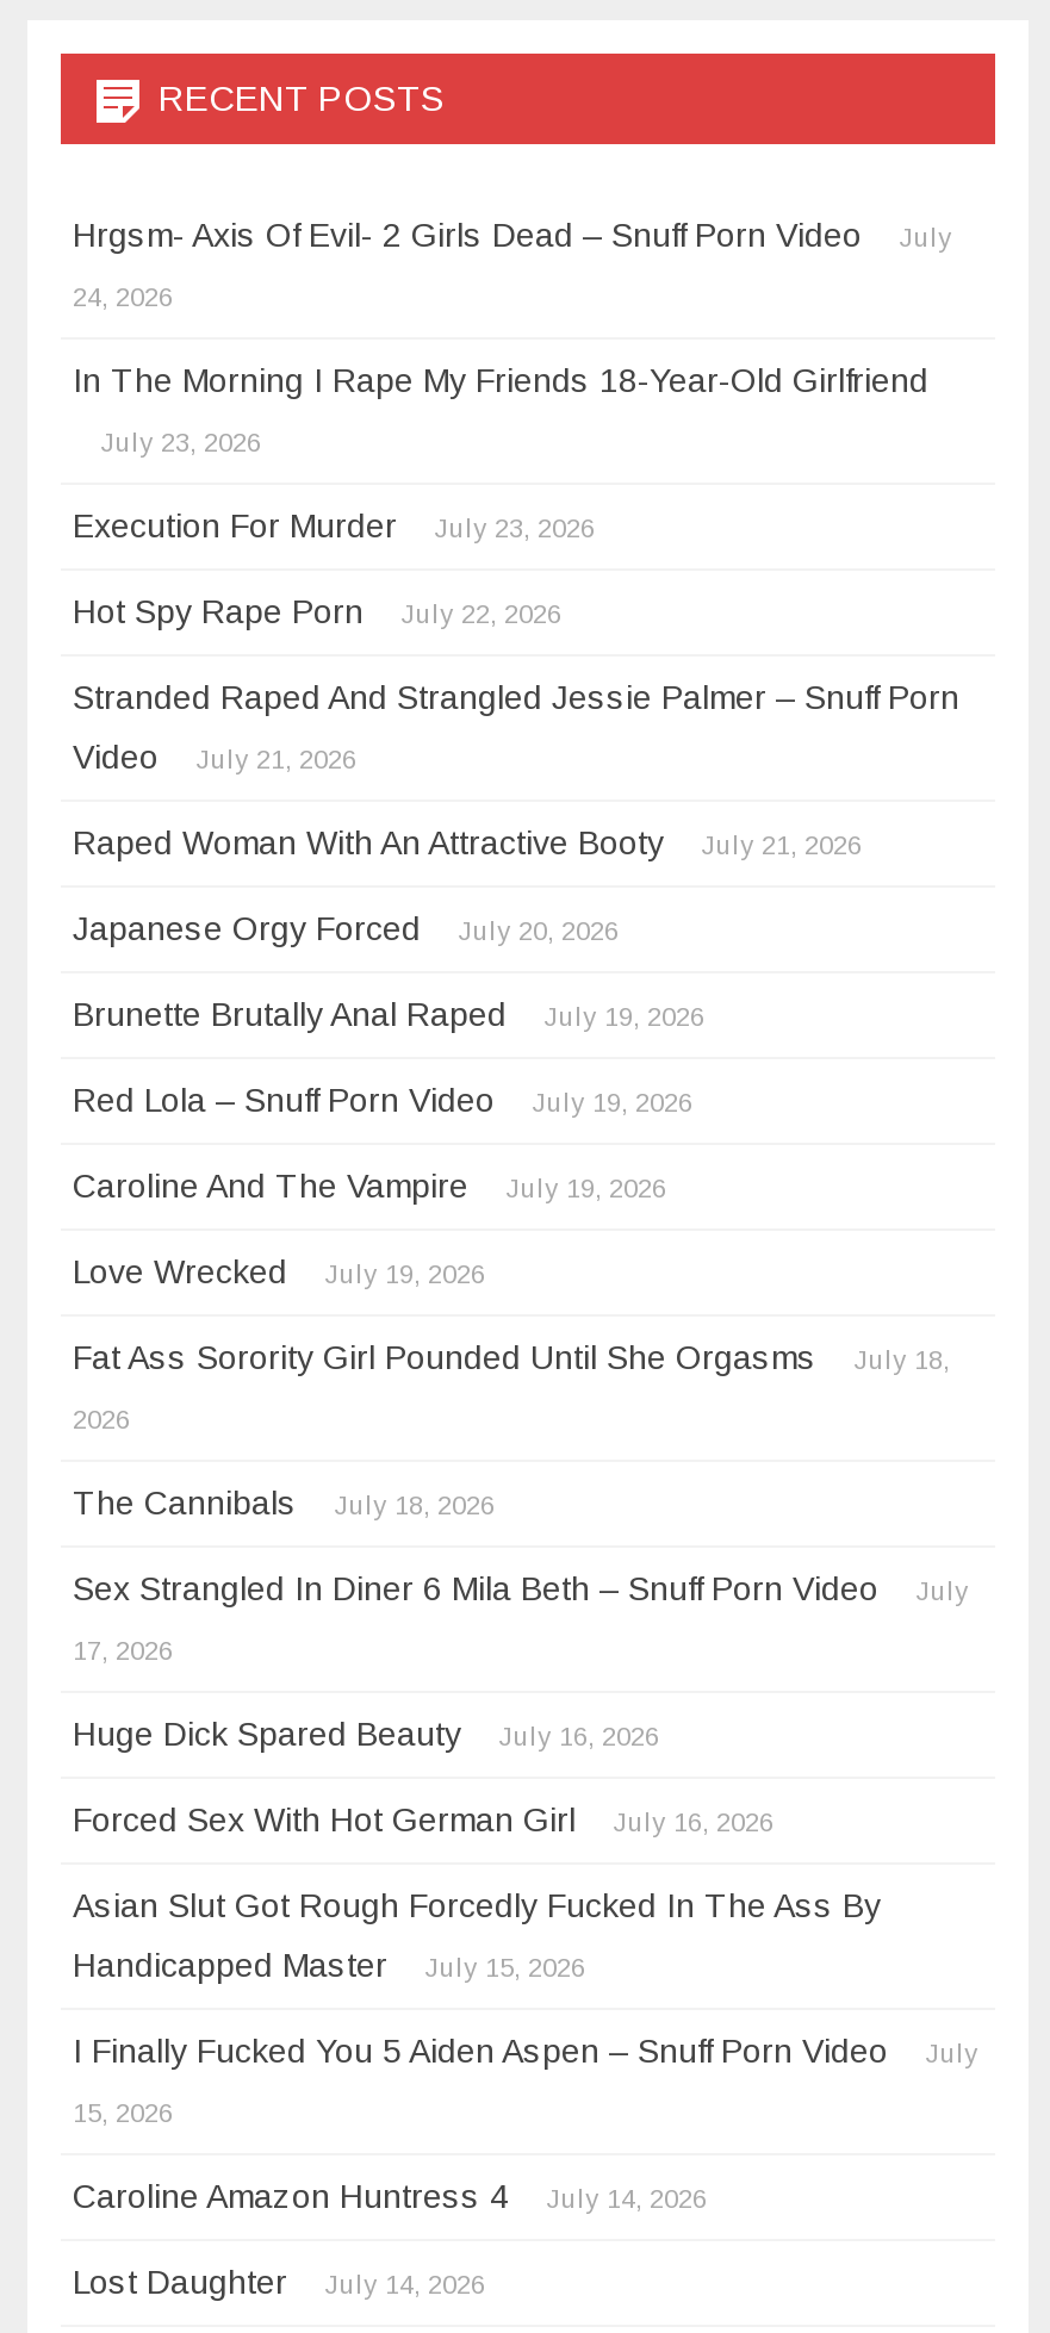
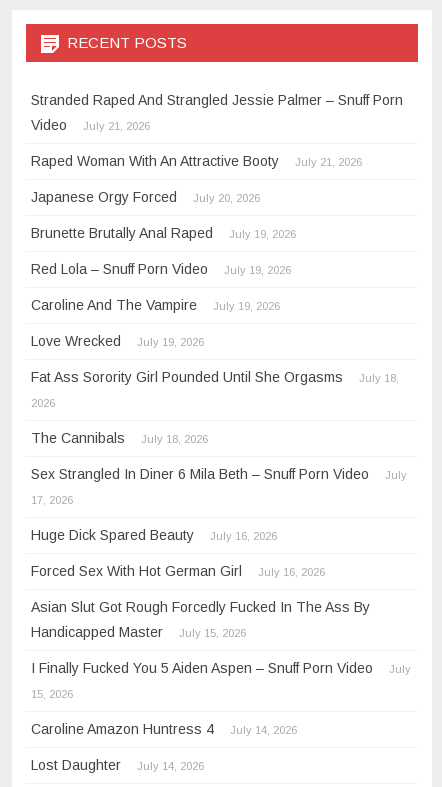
- Hrgsm- Axis Of Evil- 2 Girls Dead – Snuff Porn Video
- July
- 24, 2026
- In The Morning I Rape My Friends 18-Year-Old Girlfriend
- July 23, 2026
- Execution For Murder
- July 23, 2026
- Hot Spy Rape Porn
- July 22, 2026
